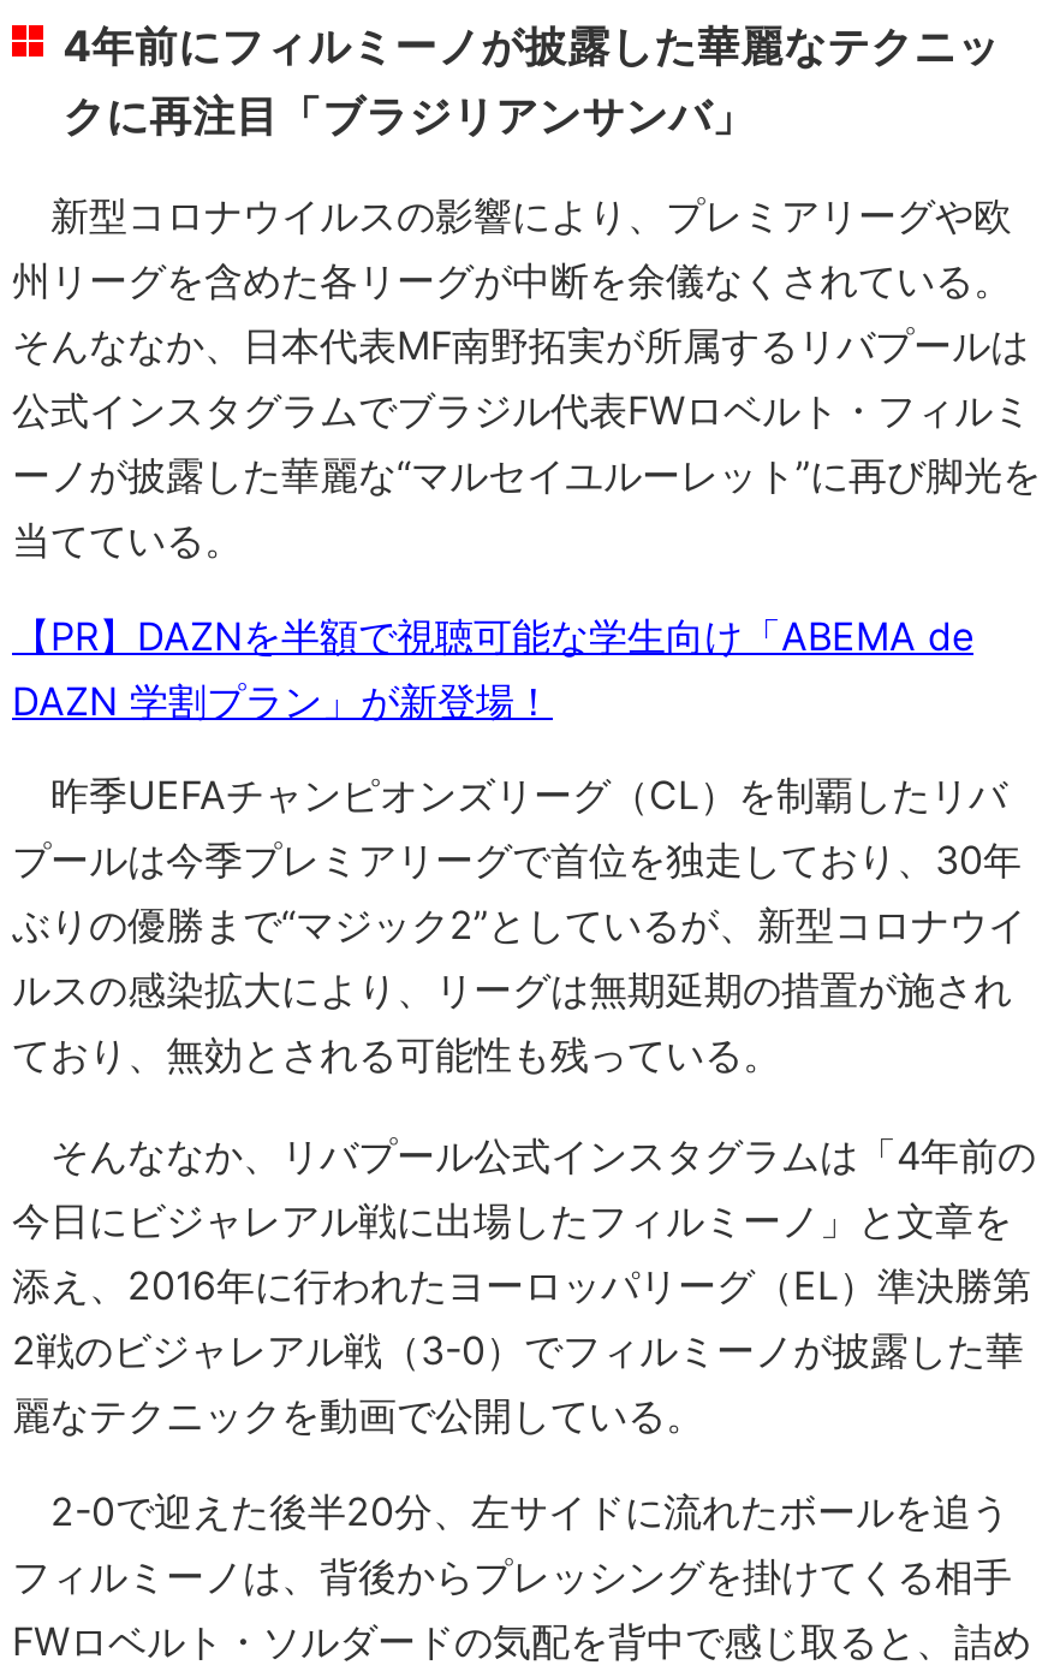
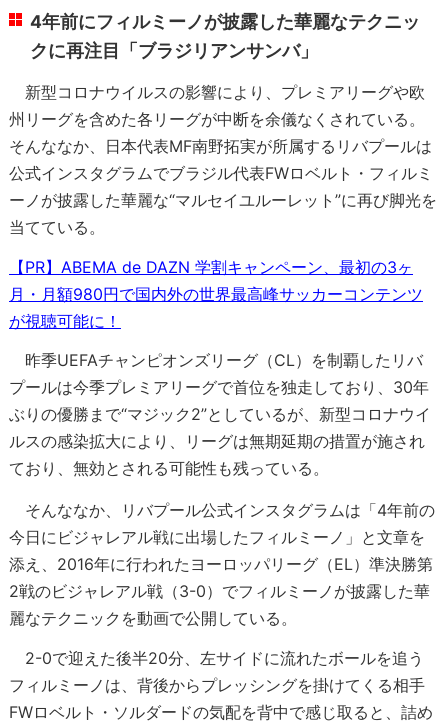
- 【PR】DAZNを半額で視聴可能な学生向け「ABEMA de
- DAZN 学割プラン」が新登場！
+ 【PR】ABEMA de DAZN 学割キャンペーン、最初の3ヶ
+ 月・月額980円で国内外の世界最高峰サッカーコンテンツ
+ が視聴可能に！
